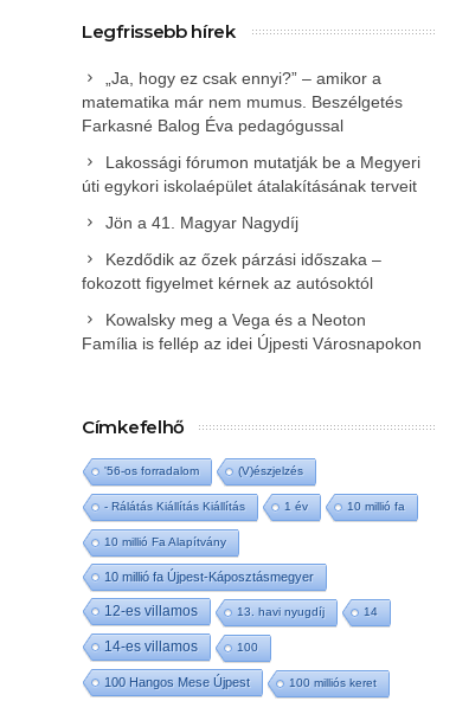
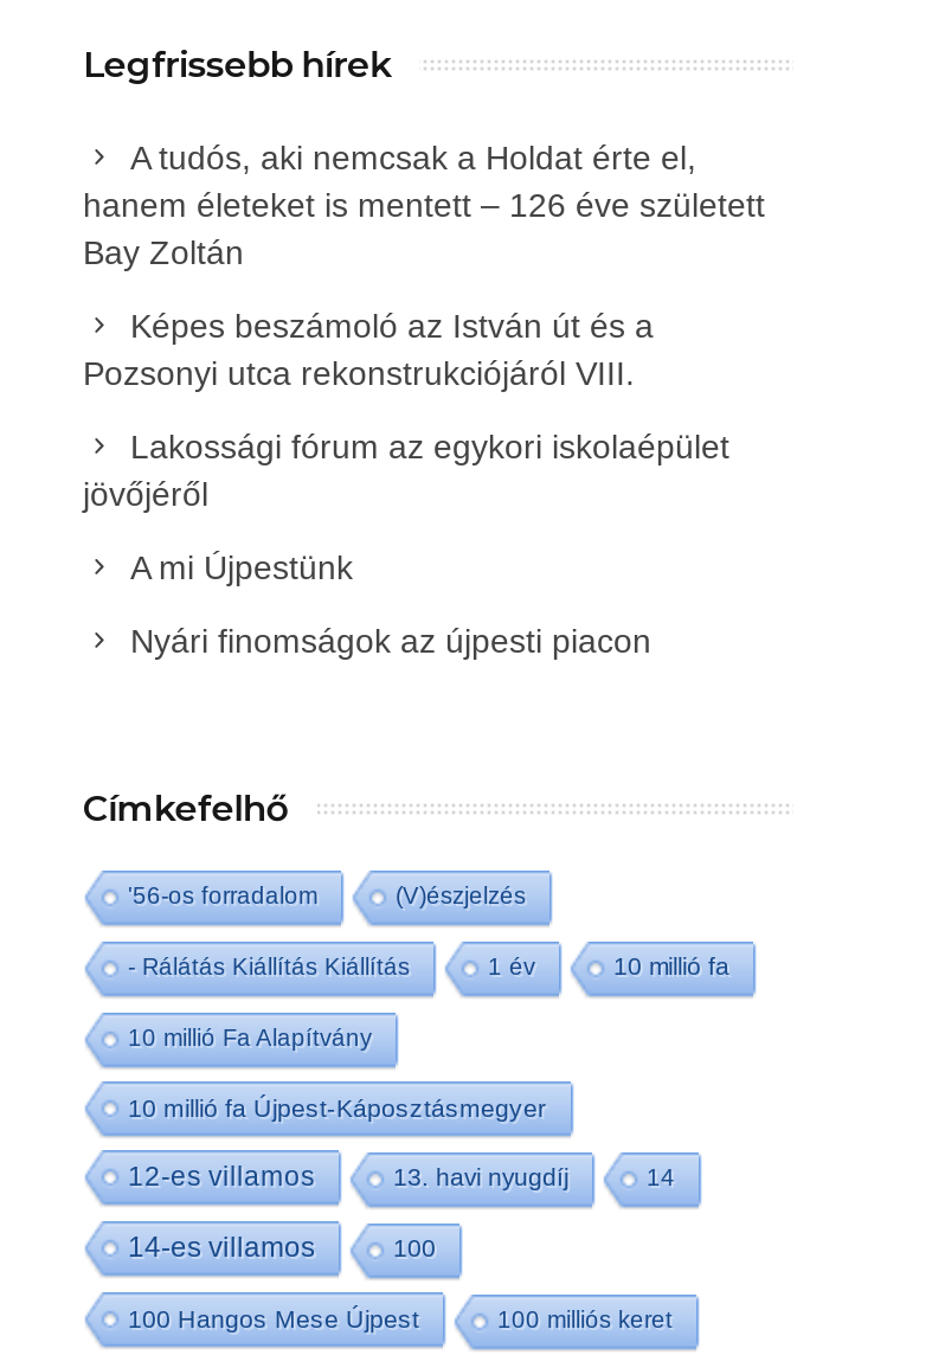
- „Ja, hogy ez csak ennyi?” – amikor a
- matematika már nem mumus. Beszélgetés
- Farkasné Balog Éva pedagógussal
+ A tudós, aki nemcsak a Holdat érte el,
+ hanem életeket is mentett – 126 éve született
+ Bay Zoltán

- Lakossági fórumon mutatják be a Megyeri
- úti egykori iskolaépület átalakításának terveit
+ Képes beszámoló az István út és a
+ Pozsonyi utca rekonstrukciójáról VIII.

- Jön a 41. Magyar Nagydíj
+ Lakossági fórum az egykori iskolaépület
+ jövőjéről

- Kezdődik az őzek párzási időszaka –
- fokozott figyelmet kérnek az autósoktól
+ A mi Újpestünk

- Kowalsky meg a Vega és a Neoton
- Família is fellép az idei Újpesti Városnapokon
+ Nyári finomságok az újpesti piacon
